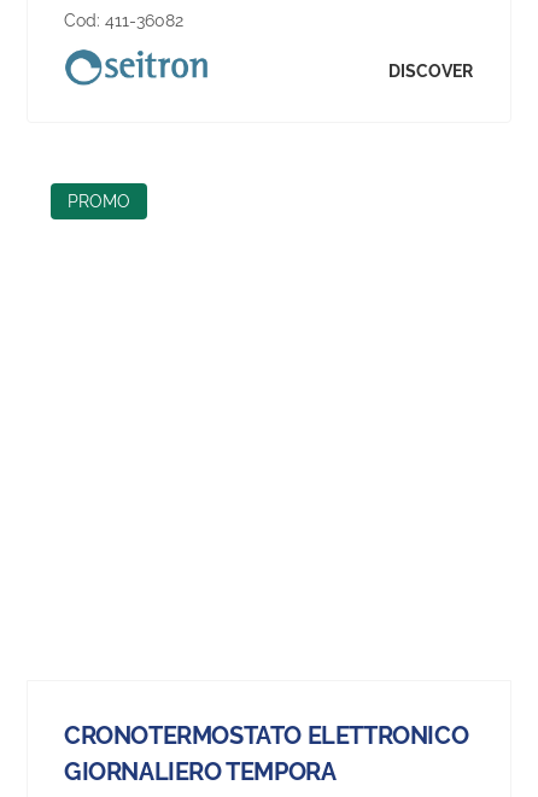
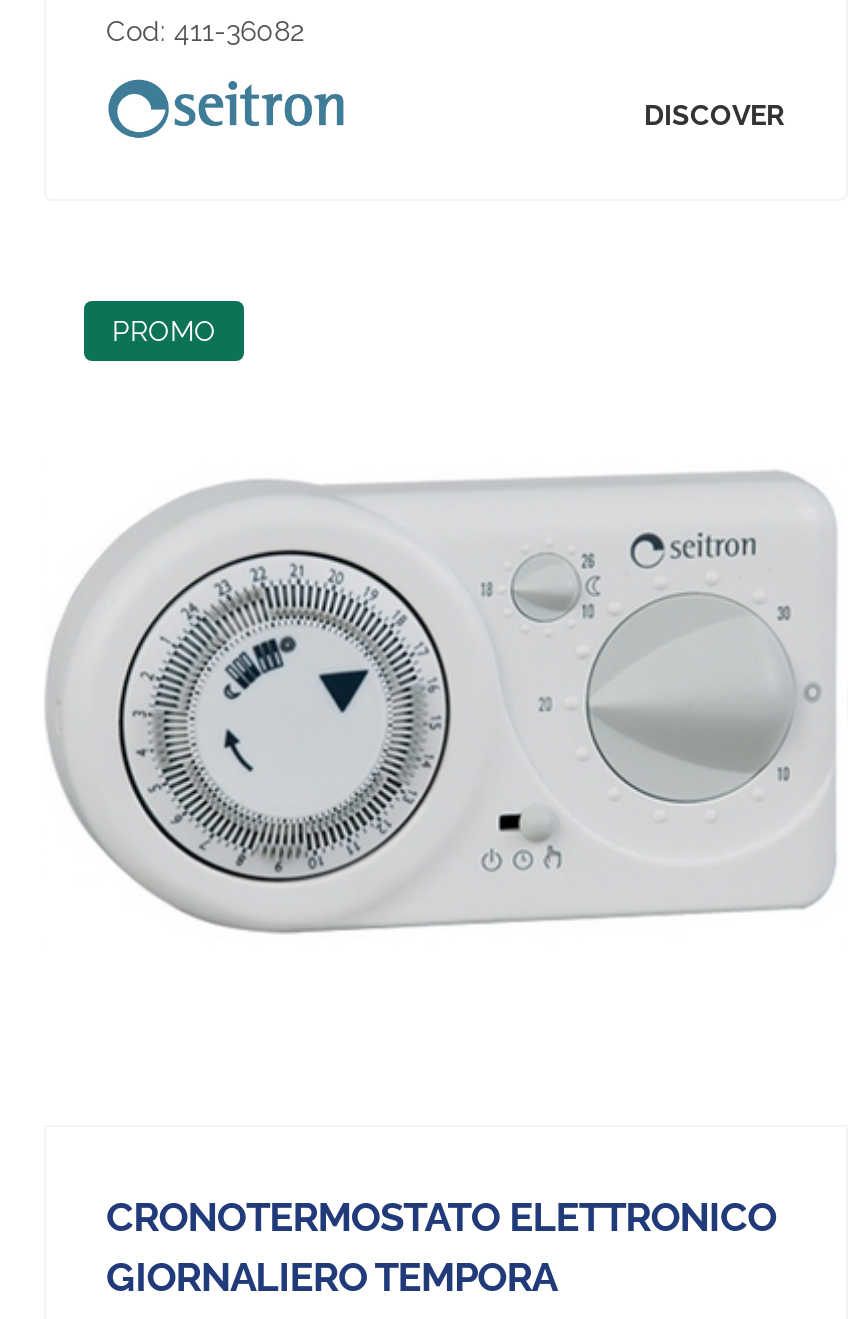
+ [image]
